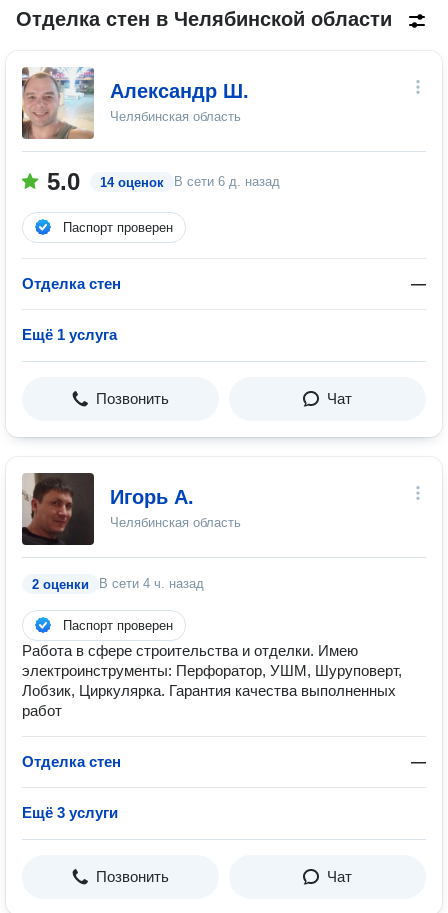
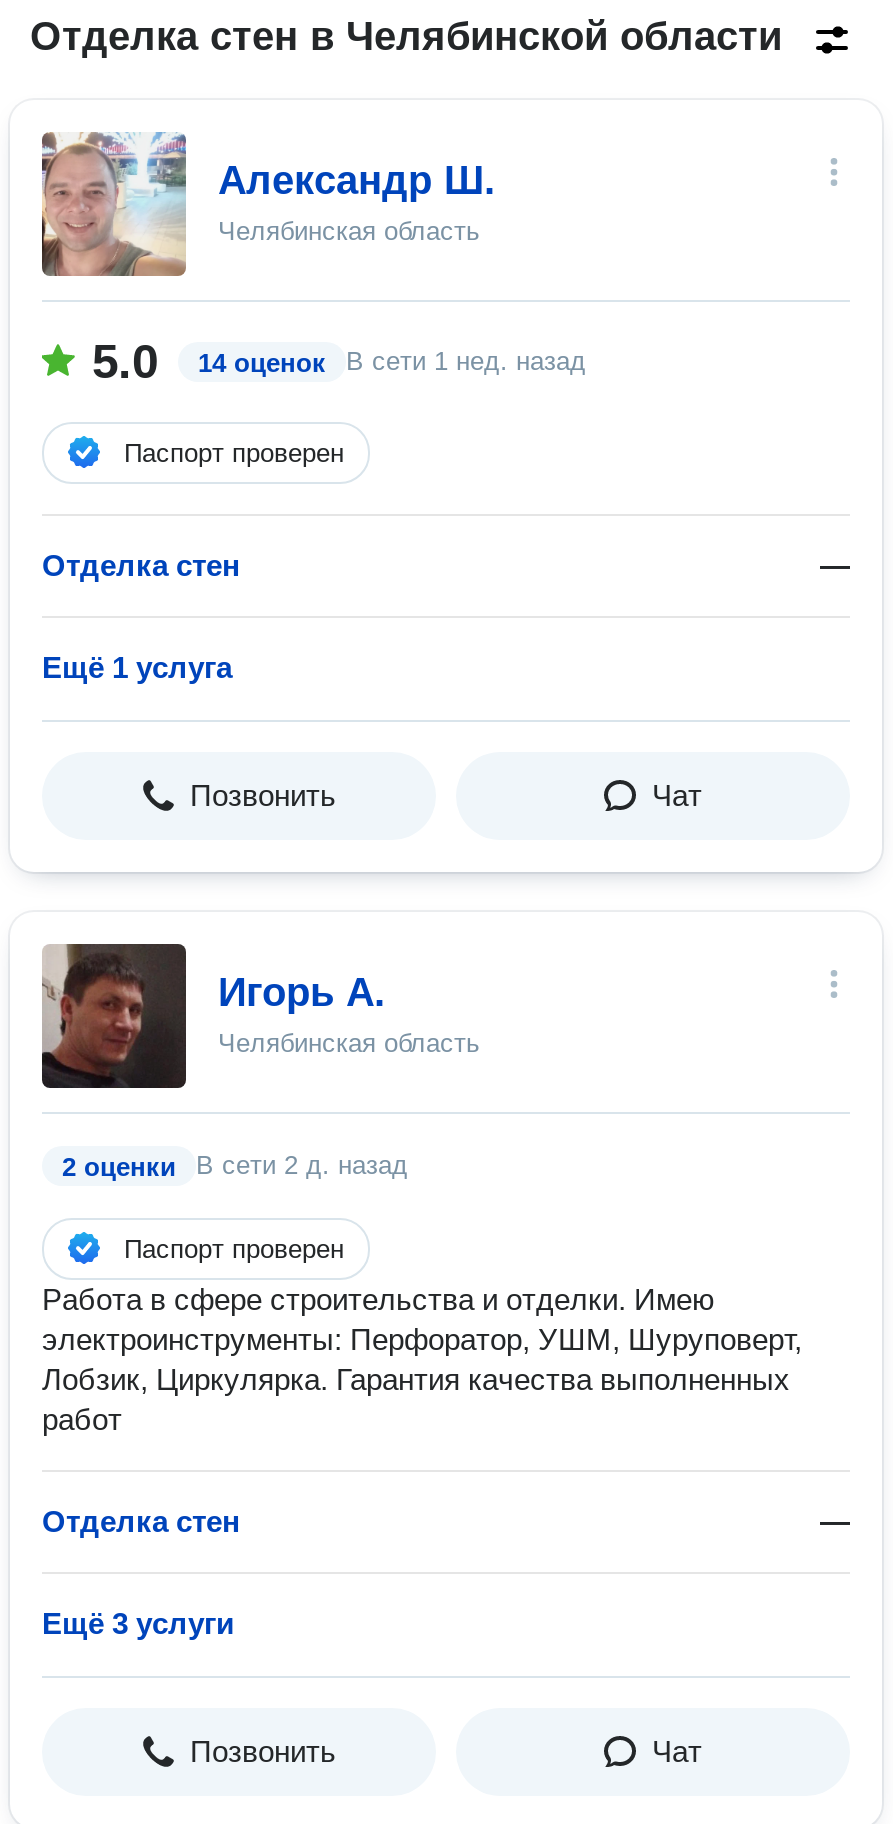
- В сети 6 д. назад
+ В сети 1 нед. назад

- 2 оценки В сети 4 ч. назад
+ 2 оценки В сети 2 д. назад
